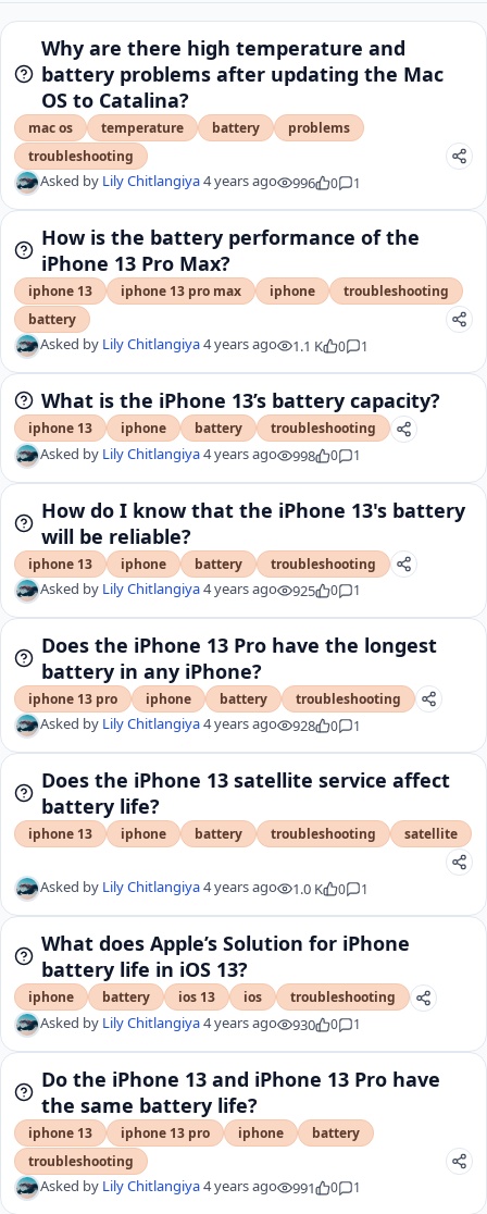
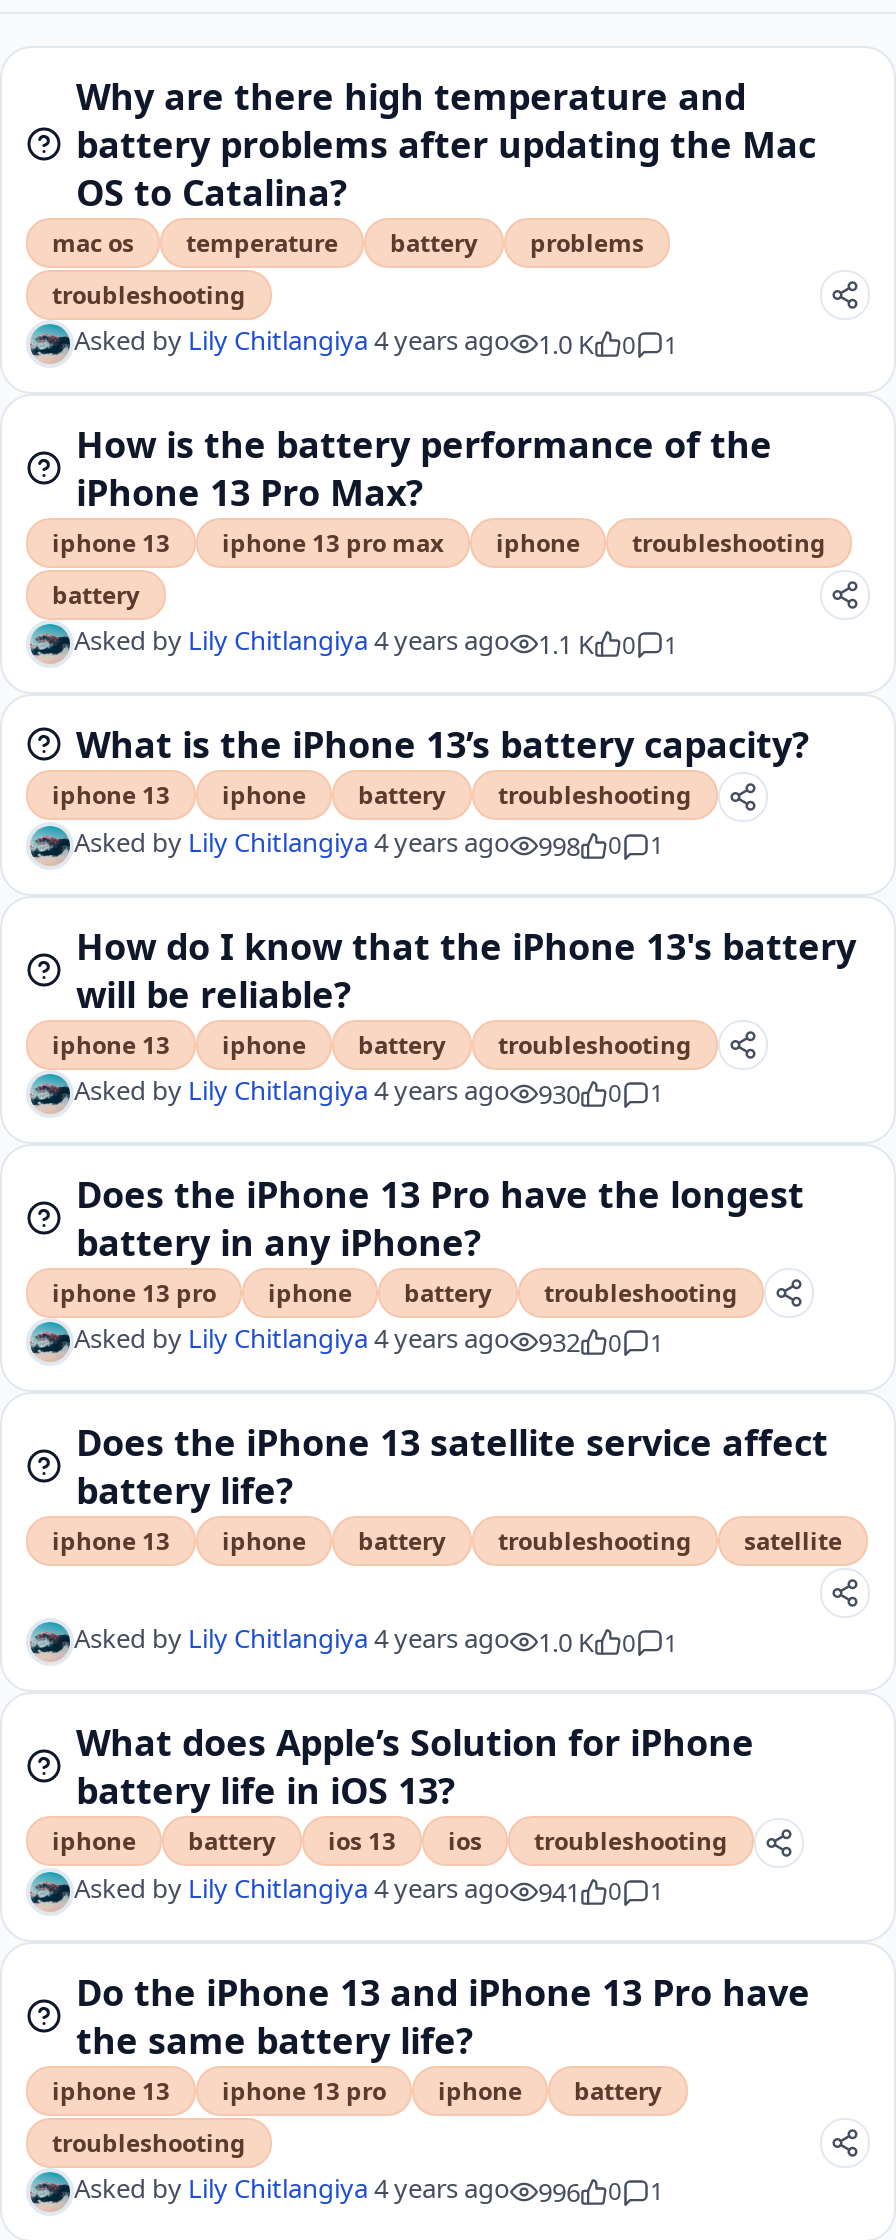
- Asked by Lily Chitlangiya 4 years ago 996 0 1
+ Asked by Lily Chitlangiya 4 years ago 1.0 K 0 1

- Asked by Lily Chitlangiya 4 years ago 925 0 1
+ Asked by Lily Chitlangiya 4 years ago 930 0 1

- Asked by Lily Chitlangiya 4 years ago 928 0 1
+ Asked by Lily Chitlangiya 4 years ago 932 0 1

- Asked by Lily Chitlangiya 4 years ago 930 0 1
+ Asked by Lily Chitlangiya 4 years ago 941 0 1

- Asked by Lily Chitlangiya 4 years ago 991 0 1
+ Asked by Lily Chitlangiya 4 years ago 996 0 1
